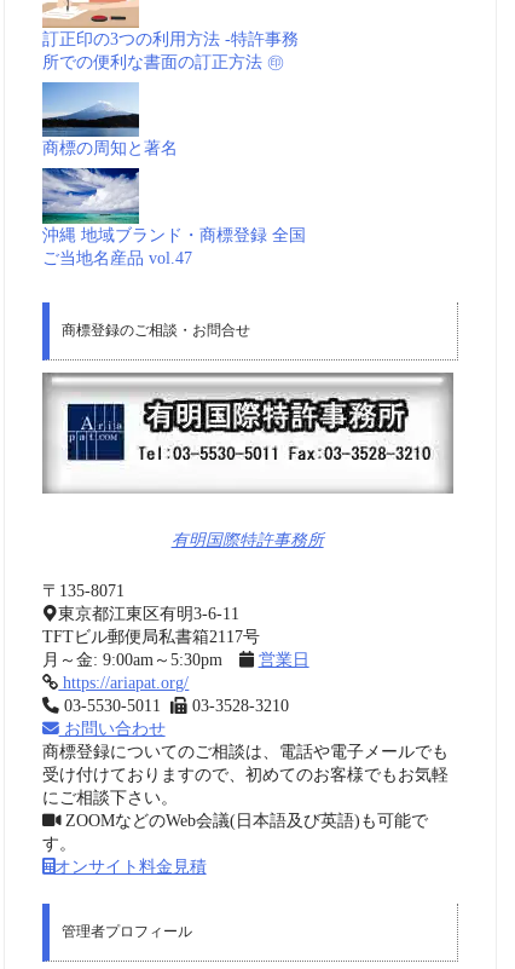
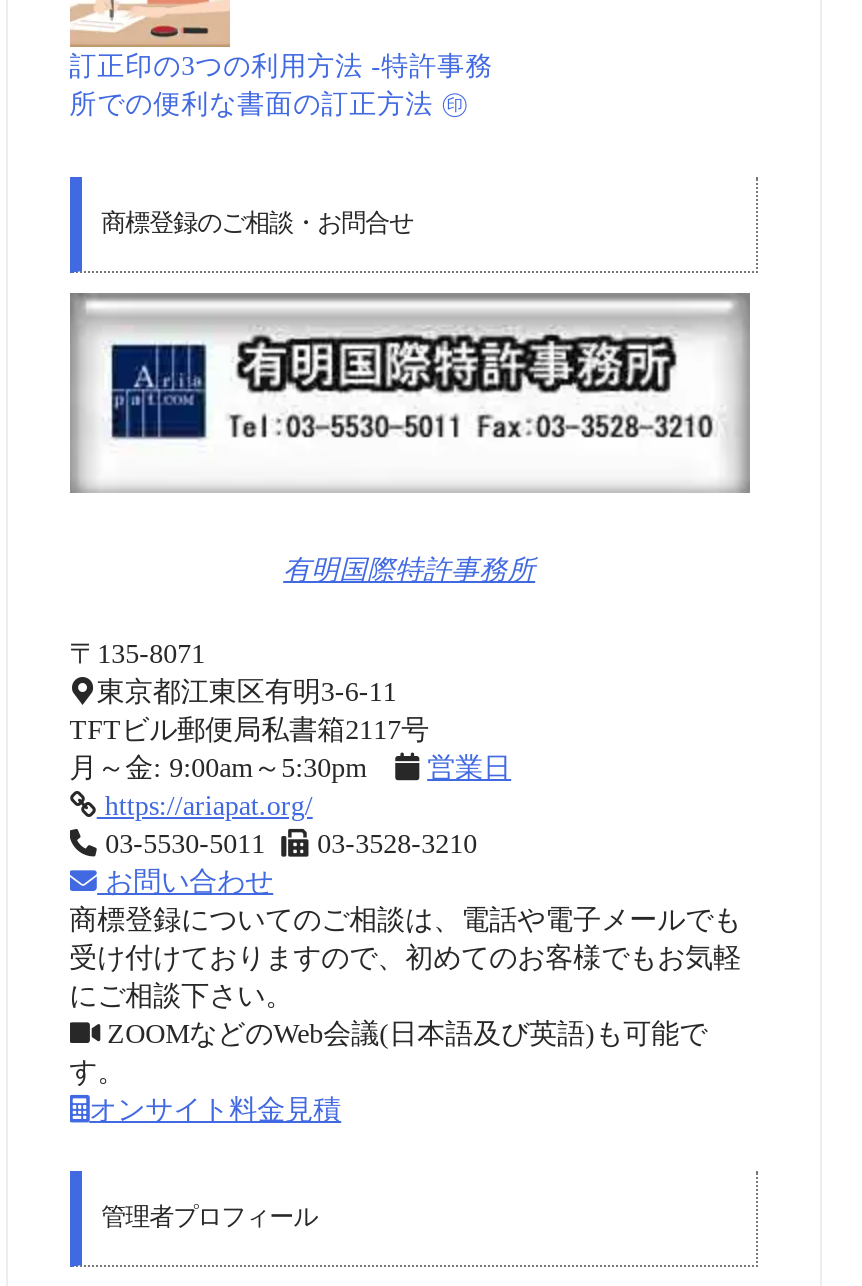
- [image]
- 商標の周知と著名

- [image]
- 沖縄 地域ブランド・商標登録 全国
- ご当地名産品 vol.47
